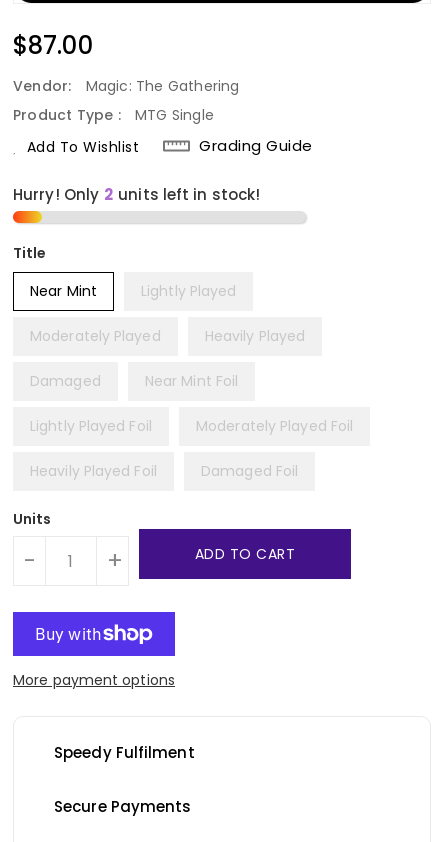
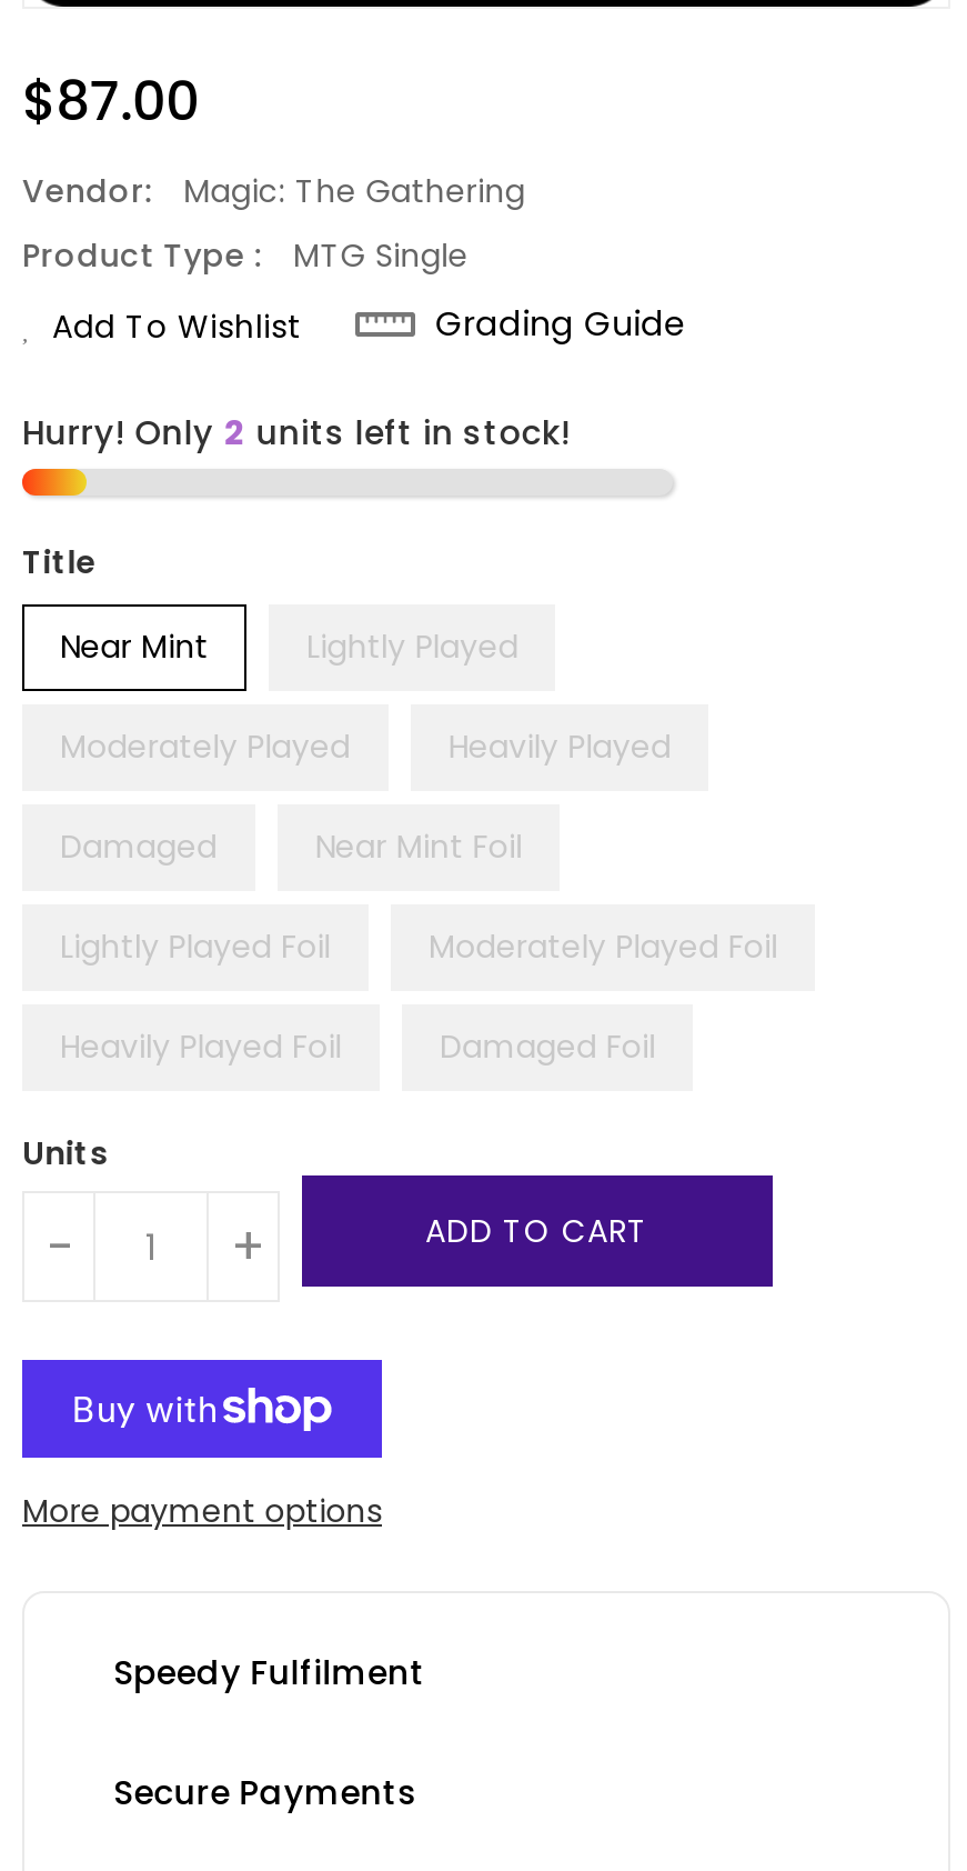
- Hurry! Only
- units left in stock!
+ Hurry! Only 2 units left in stock!
